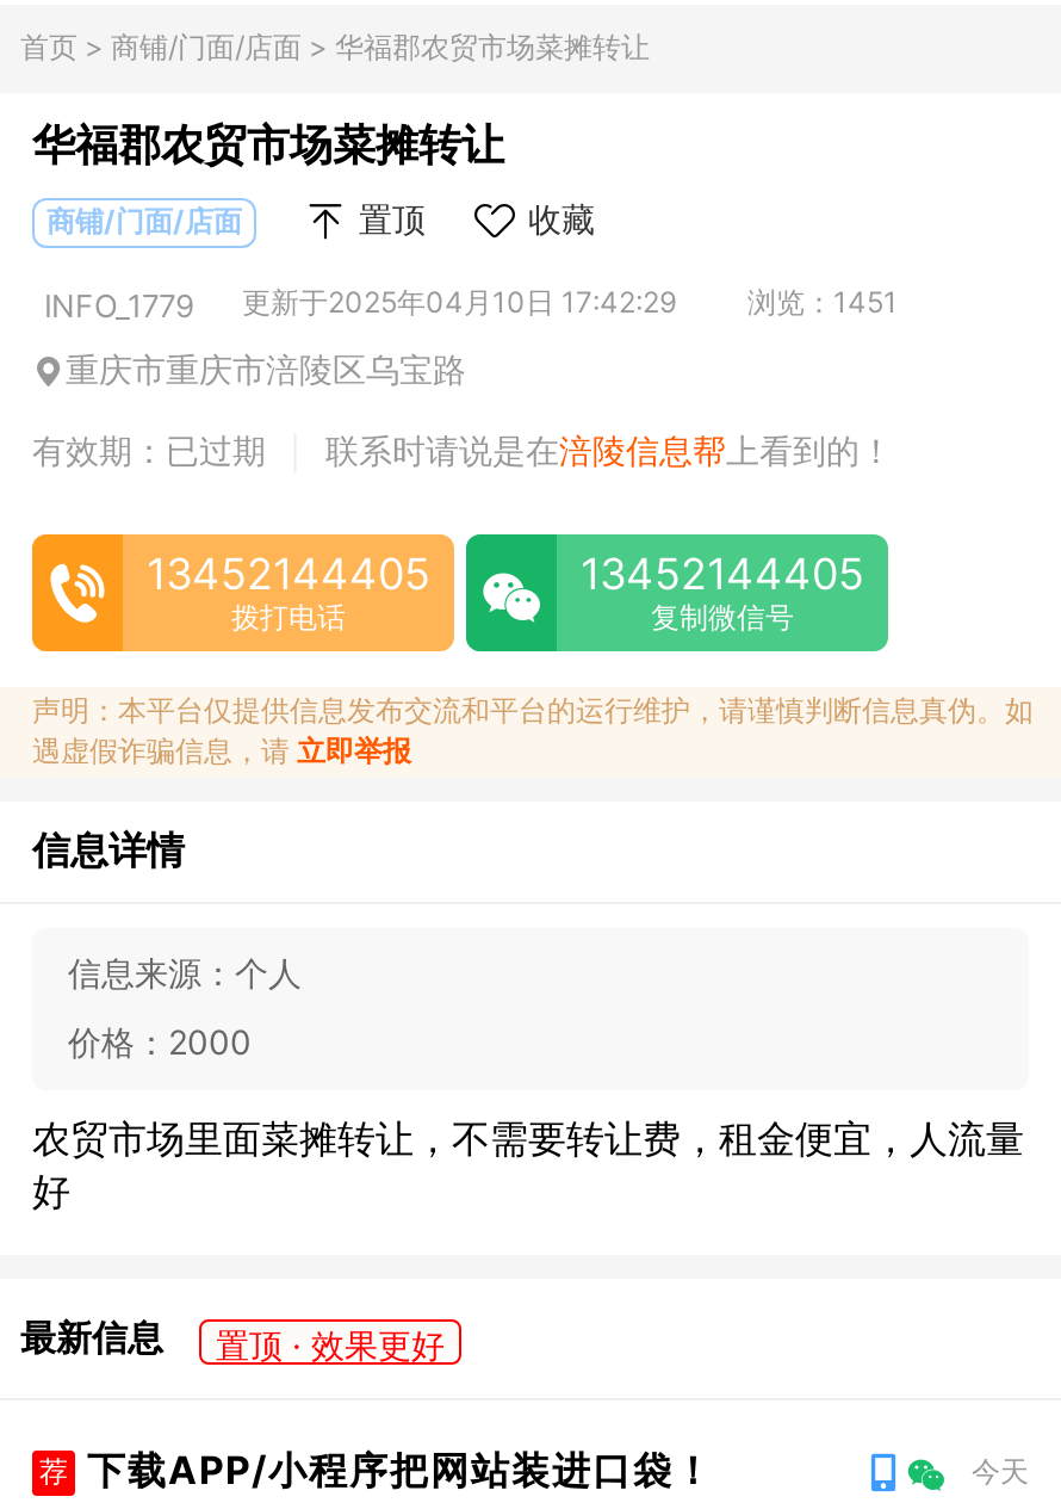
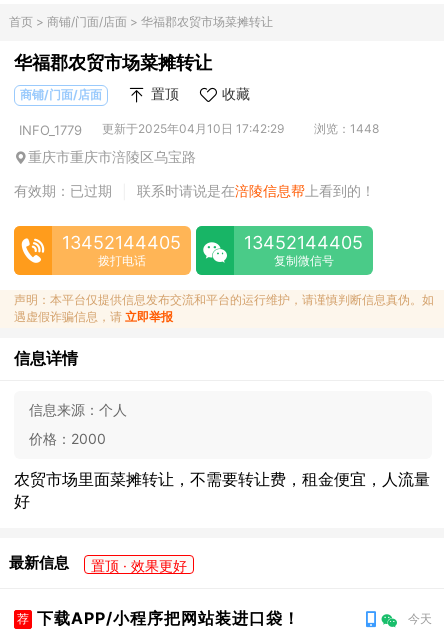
- INFO_1779 更新于2025年04月10日 17:42:29 浏览：1451
+ INFO_1779 更新于2025年04月10日 17:42:29 浏览：1448
